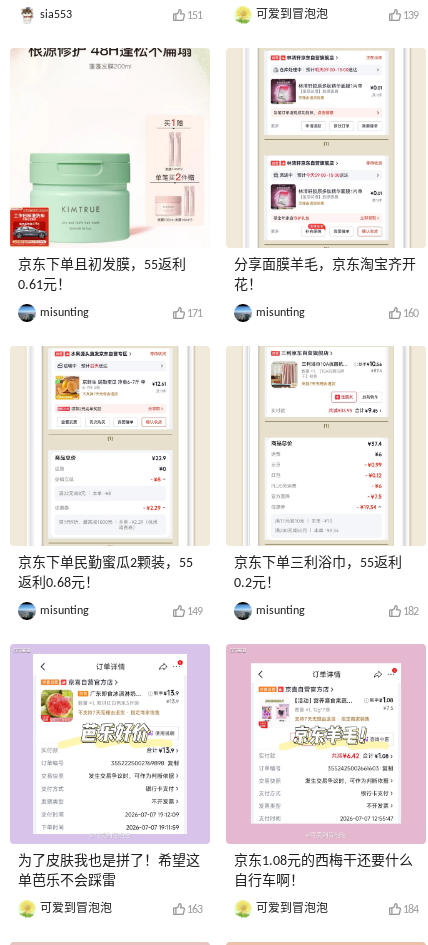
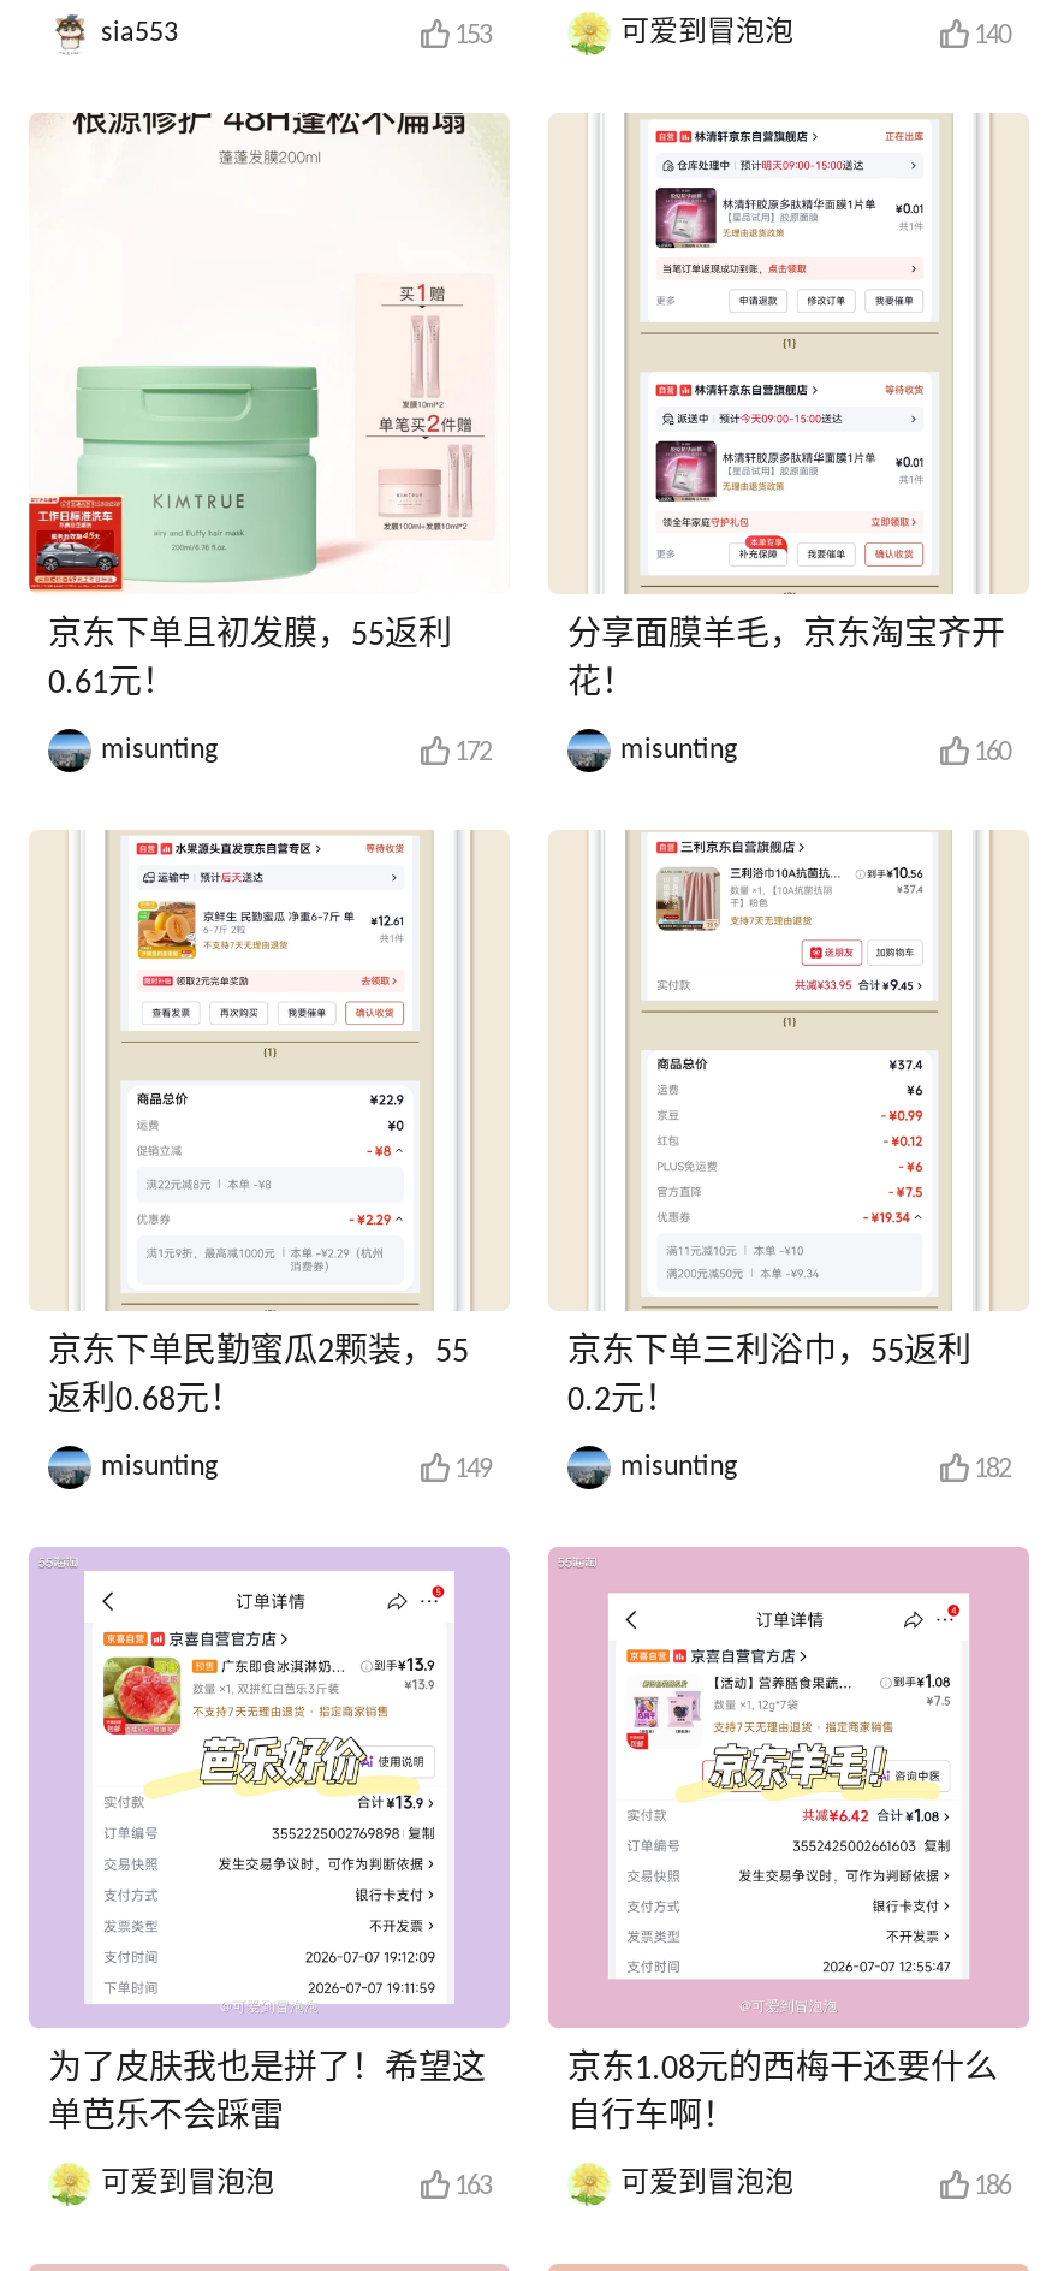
- 151
+ 153

- 139
+ 140

- 171
+ 172

- 184
+ 186
